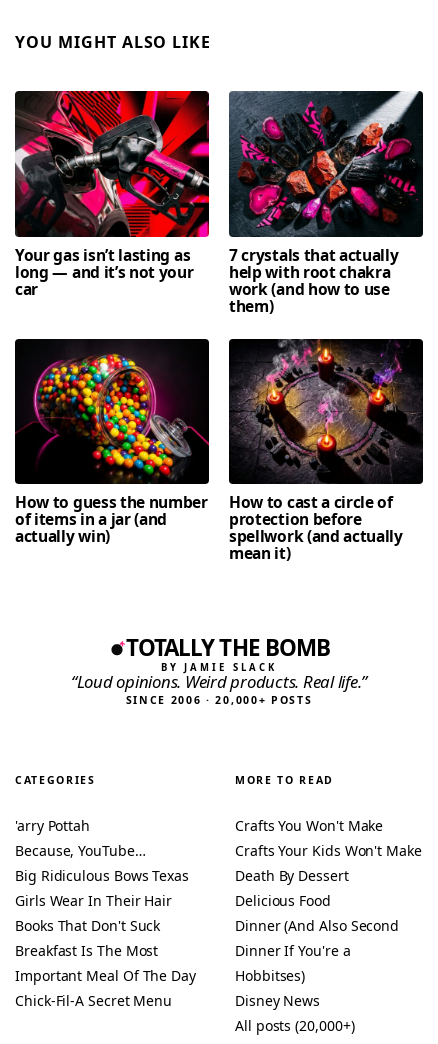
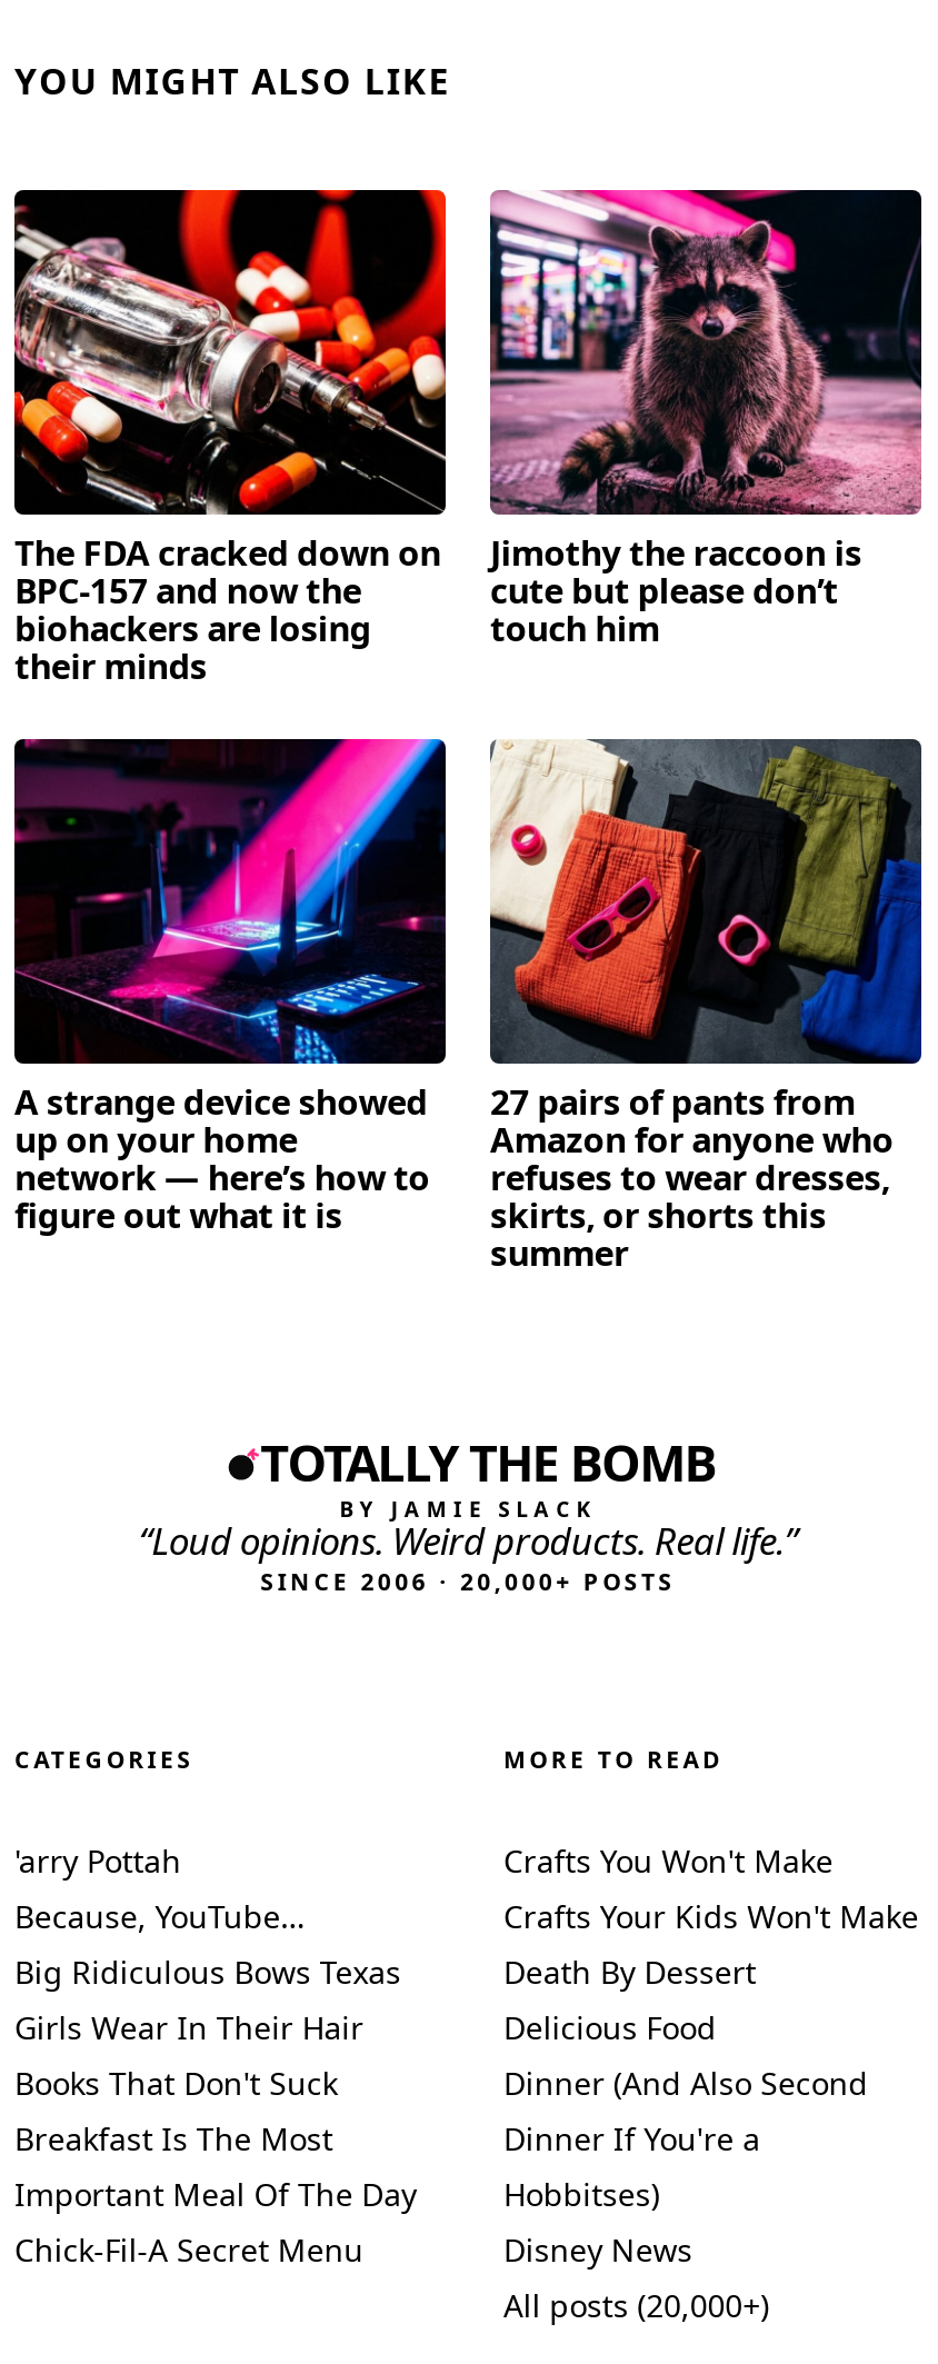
- [image]
- Your gas isn’t lasting as
- long — and it’s not your
- car
+ [image]
+ The FDA cracked down on
+ BPC-157 and now the
+ biohackers are losing
+ their minds

- [image]
- 7 crystals that actually
- help with root chakra
- work (and how to use
- them)
+ [image]
+ Jimothy the raccoon is
+ cute but please don’t
+ touch him

- [image]
- How to guess the number
- of items in a jar (and
- actually win)
+ [image]
+ A strange device showed
+ up on your home
+ network — here’s how to
+ figure out what it is

- [image]
- How to cast a circle of
- protection before
- spellwork (and actually
- mean it)
+ [image]
+ 27 pairs of pants from
+ Amazon for anyone who
+ refuses to wear dresses,
+ skirts, or shorts this
+ summer
